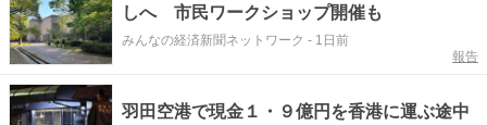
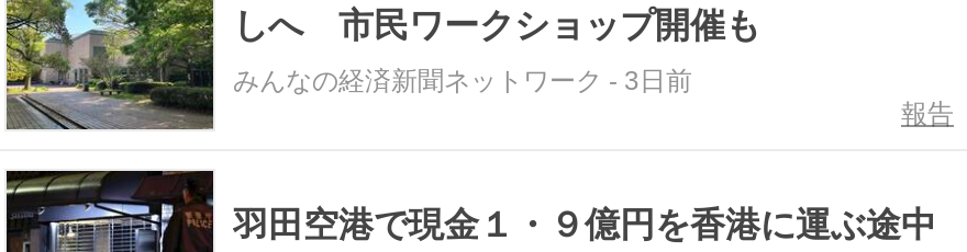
- みんなの経済新聞ネットワーク- 1日前
+ みんなの経済新聞ネットワーク- 3日前
